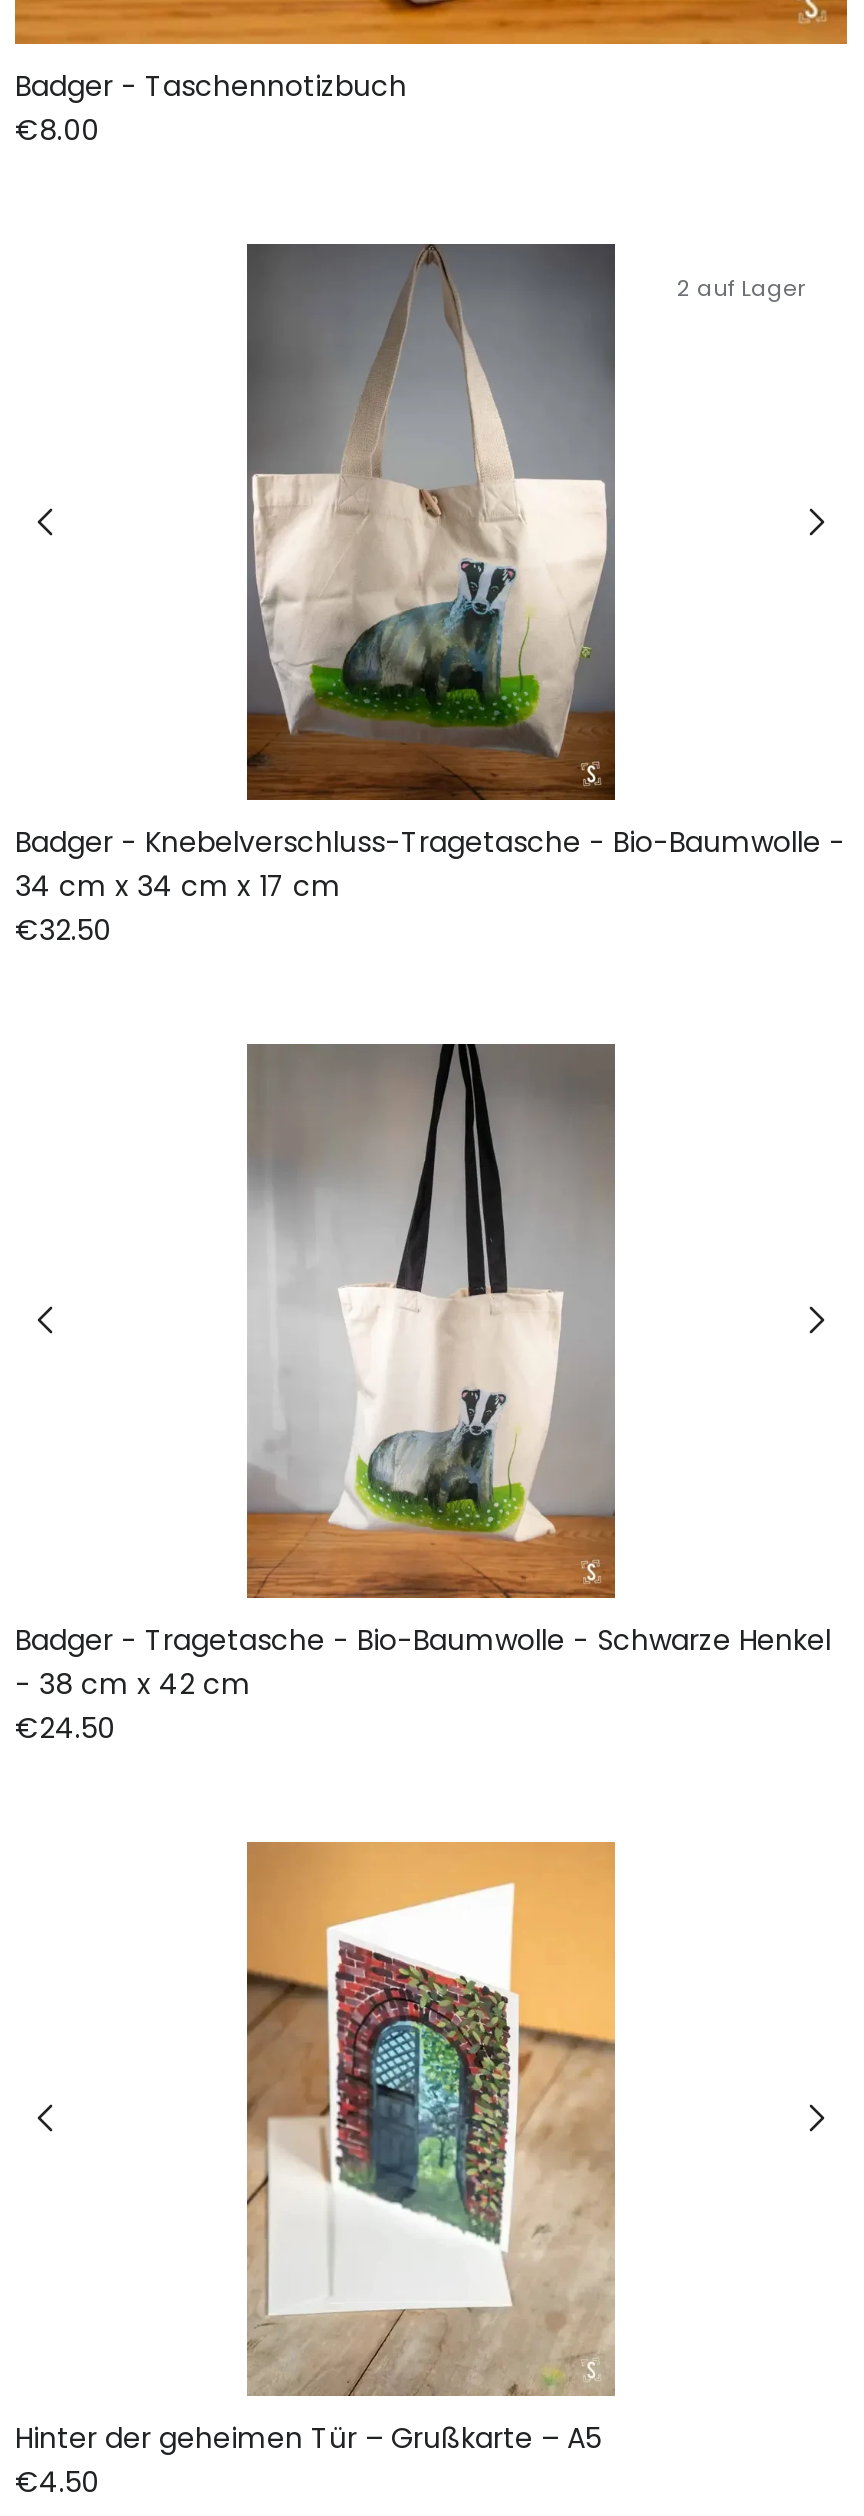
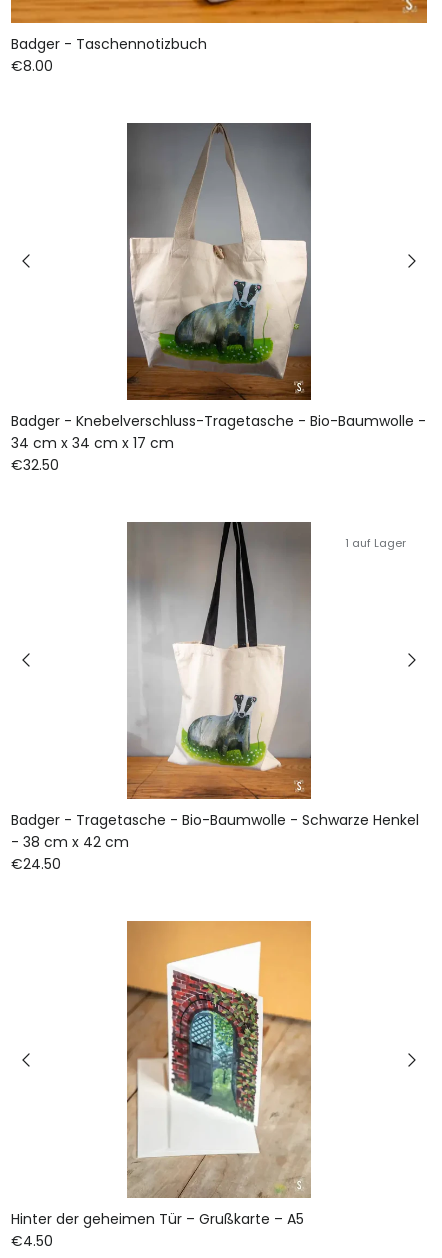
- 2 auf Lager

+ 1 auf Lager
